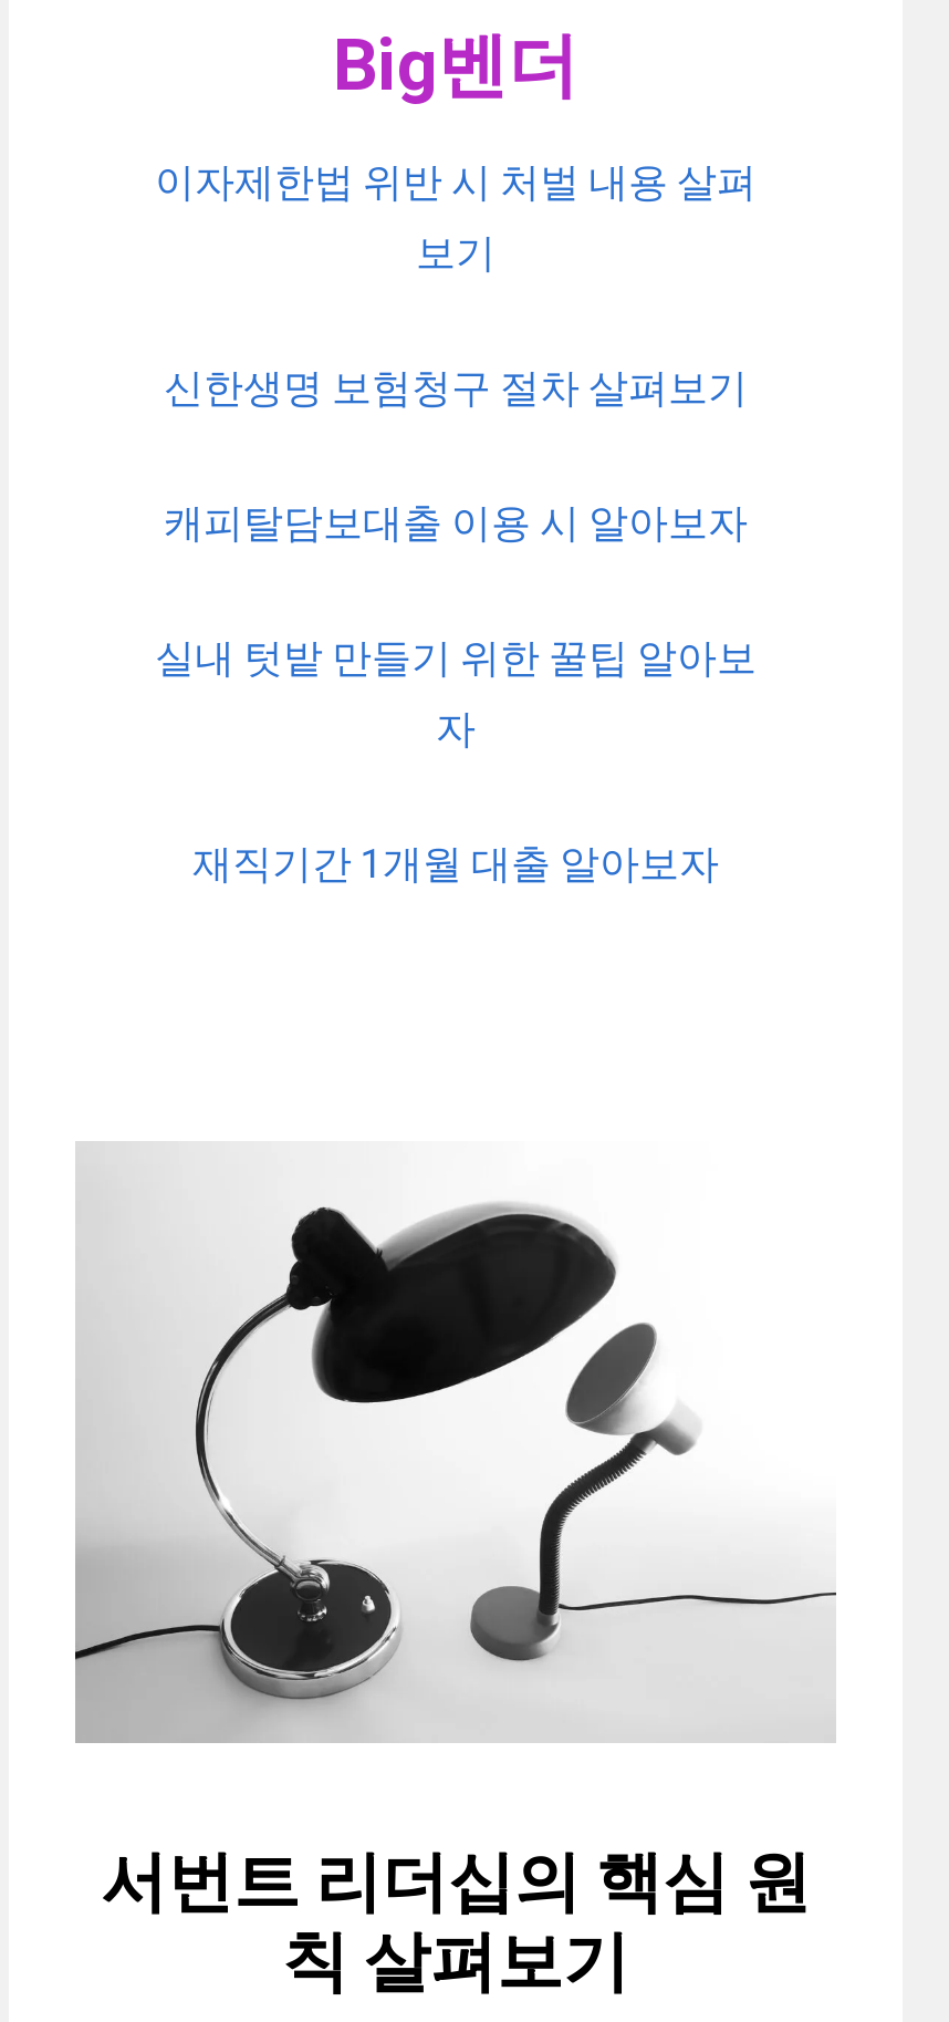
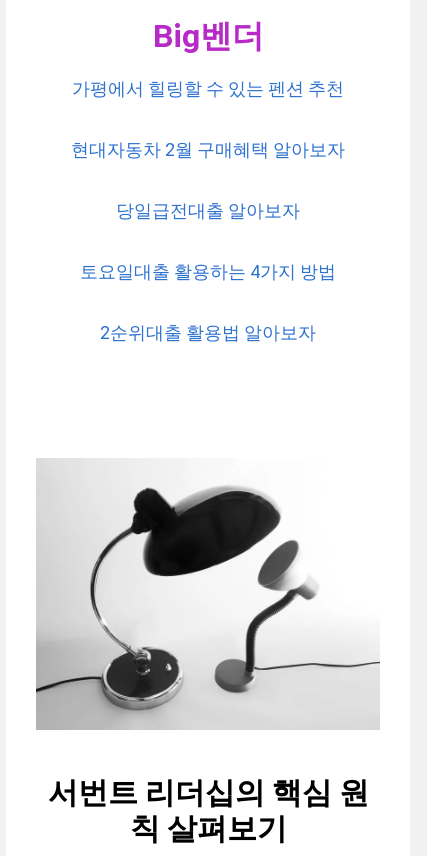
- 이자제한법 위반 시 처벌 내용 살펴
- 보기
- 신한생명 보험청구 절차 살펴보기
- 캐피탈담보대출 이용 시 알아보자
- 실내 텃밭 만들기 위한 꿀팁 알아보
- 자
- 재직기간 1개월 대출 알아보자
+ 가평에서 힐링할 수 있는 펜션 추천
+ 현대자동차 2월 구매혜택 알아보자
+ 당일급전대출 알아보자
+ 토요일대출 활용하는 4가지 방법
+ 2순위대출 활용법 알아보자
